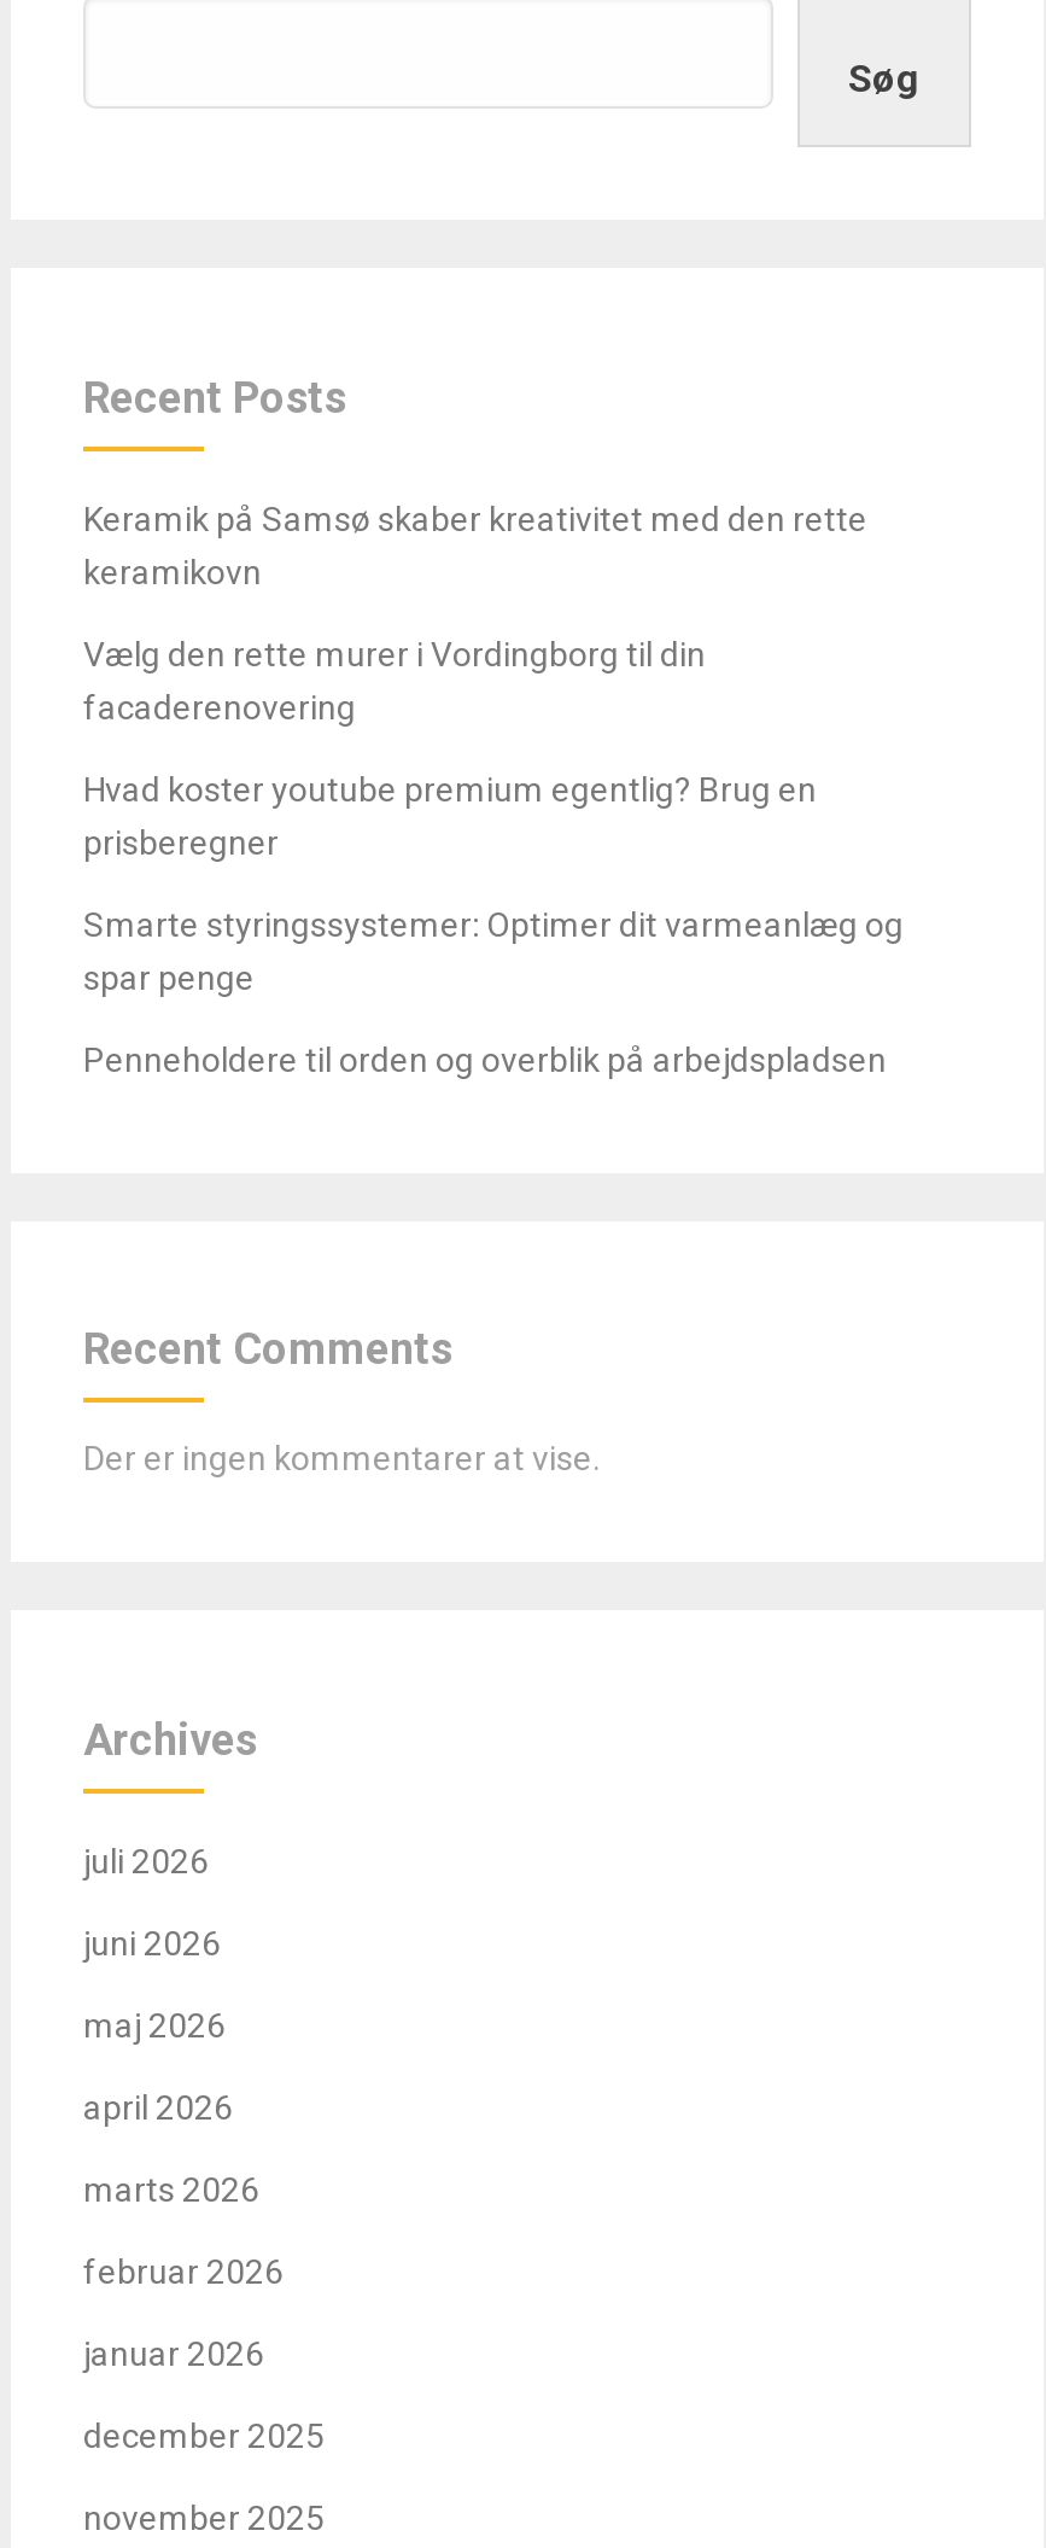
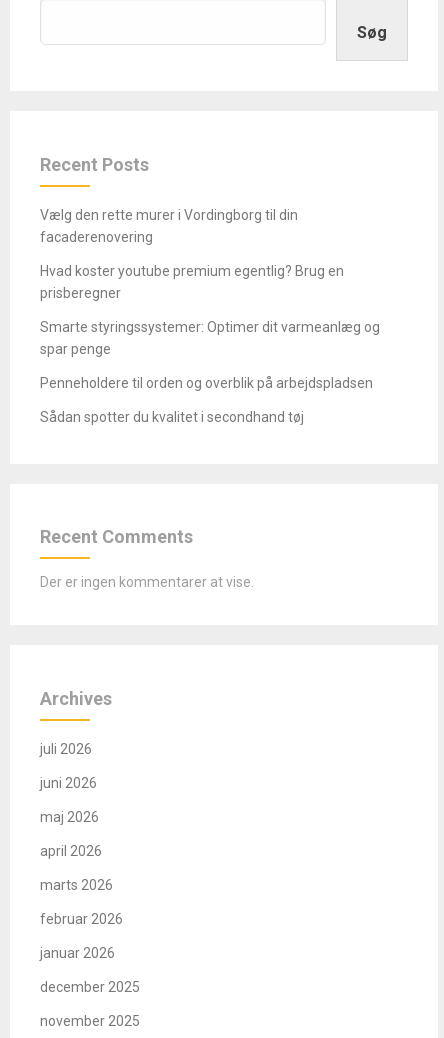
- Keramik på Samsø skaber kreativitet med den rette
- keramikovn

moved up: Vælg den rette murer i Vordingborg til din | facaderenovering | Hvad koster youtube premium egentlig? Brug en | prisberegner | Smarte styringssystemer: Optimer dit varmeanlæg og | spar penge | Penneholdere til orden og overblik på arbejdspladsen

+ Sådan spotter du kvalitet i secondhand tøj
